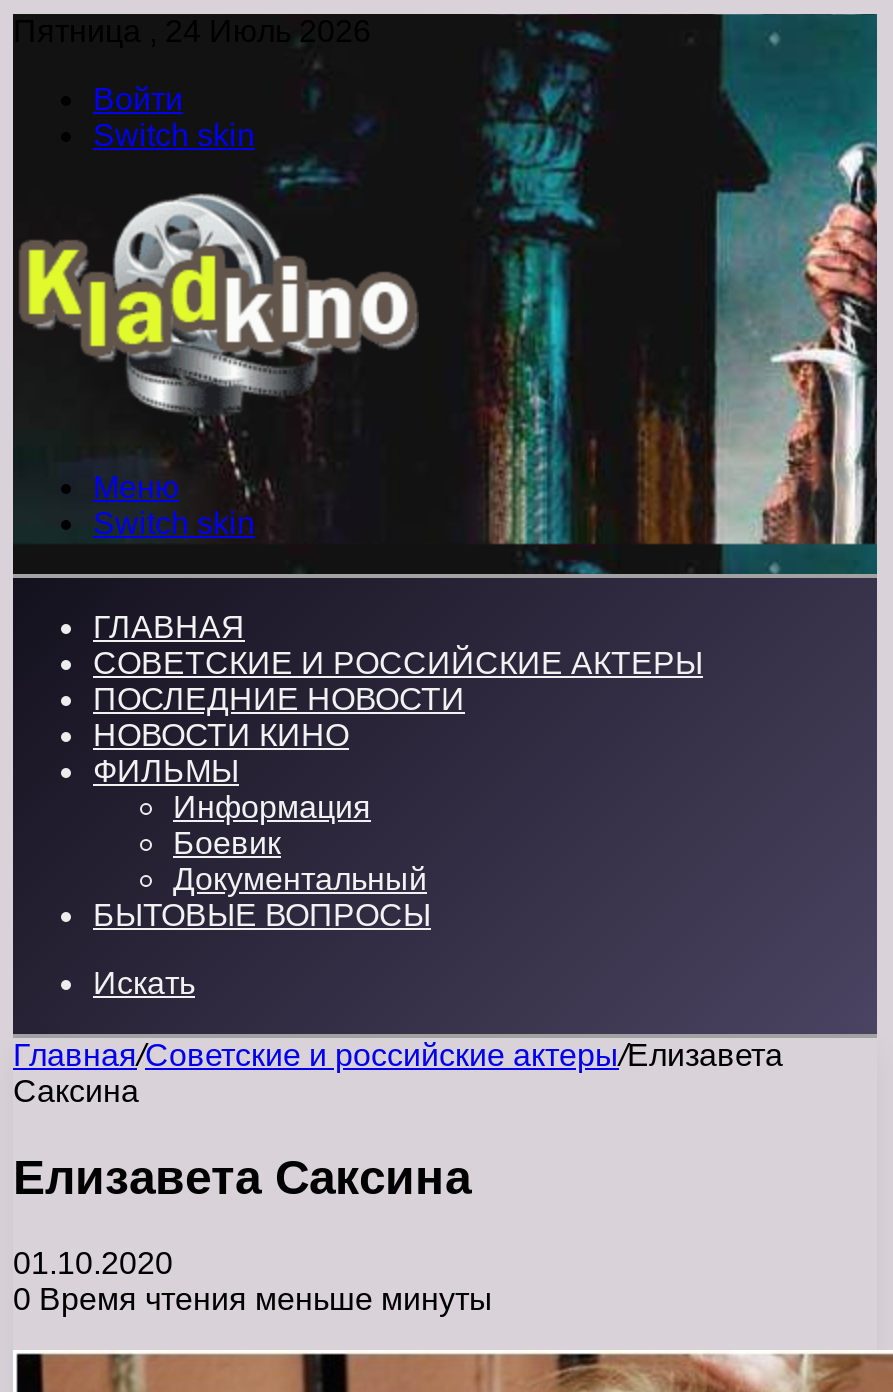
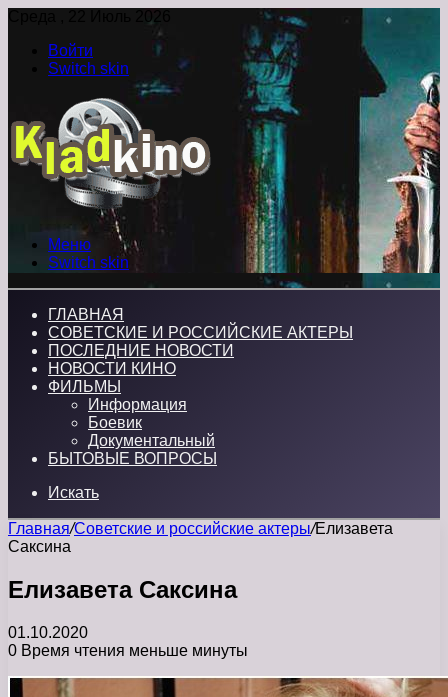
- Пятница , 24 Июль 2026
+ Среда , 22 Июль 2026
